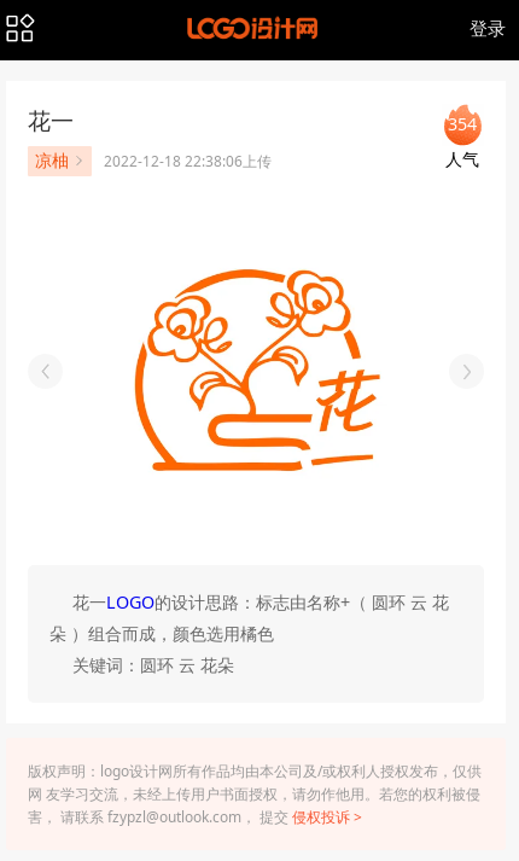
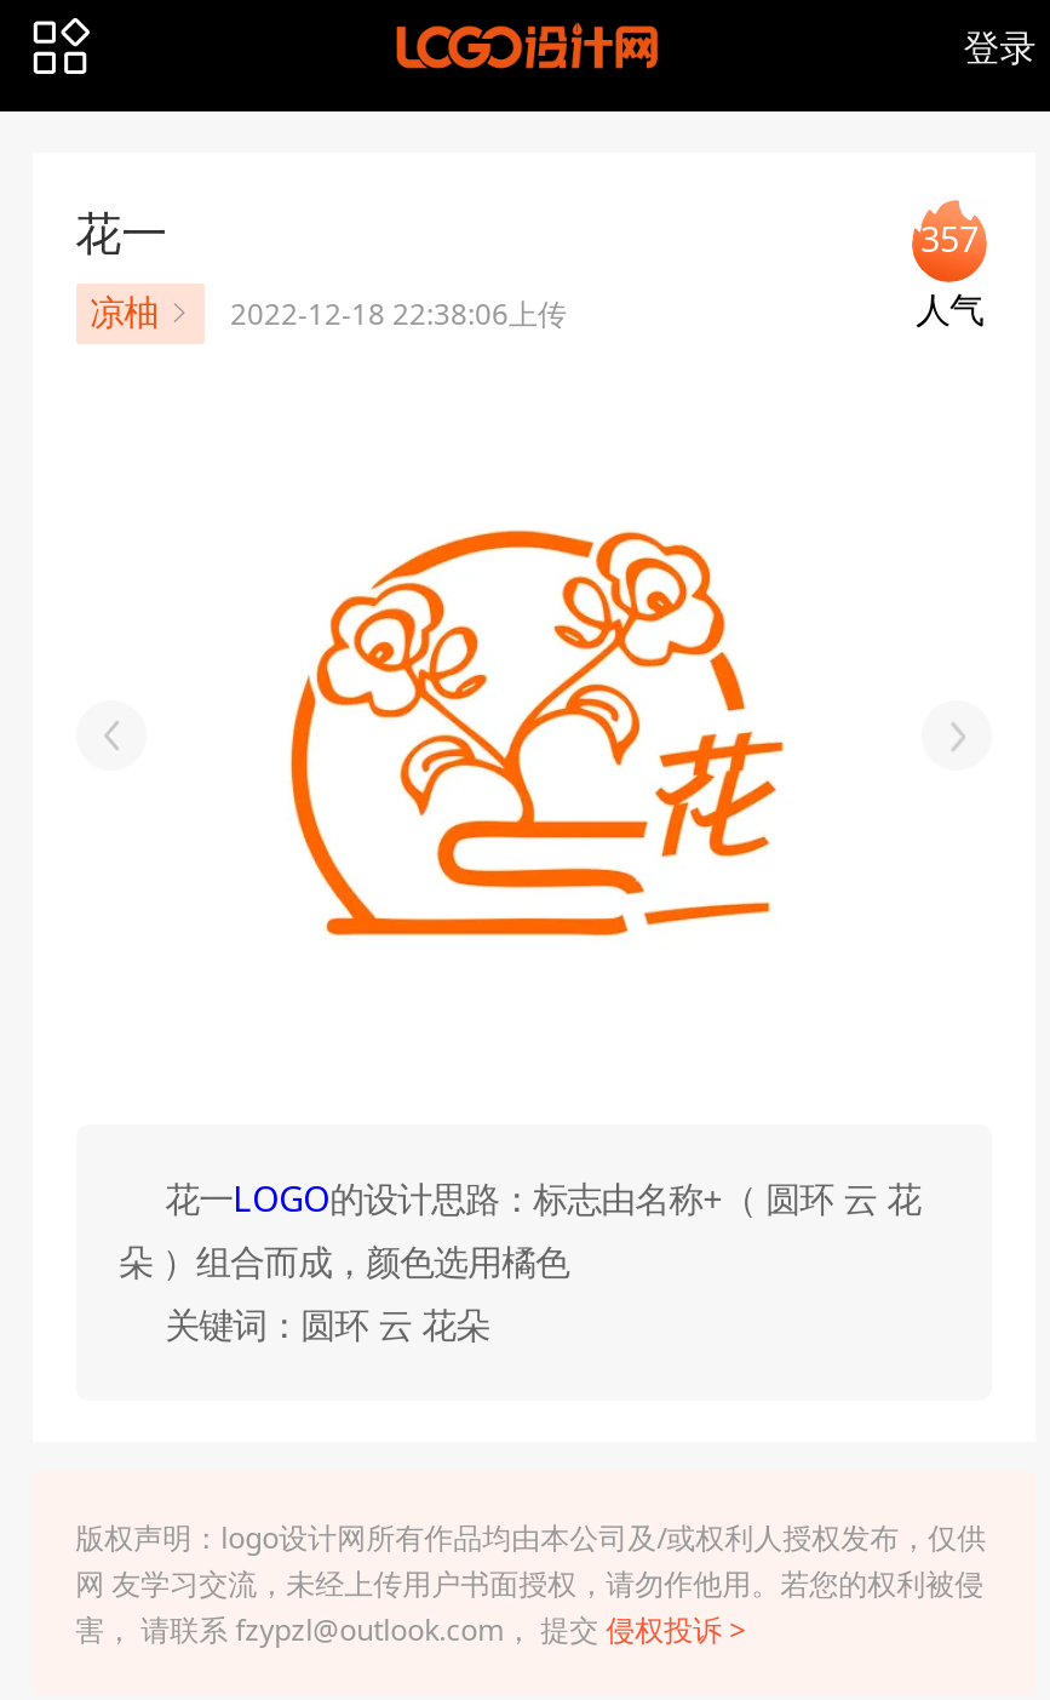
- 354
+ 357
